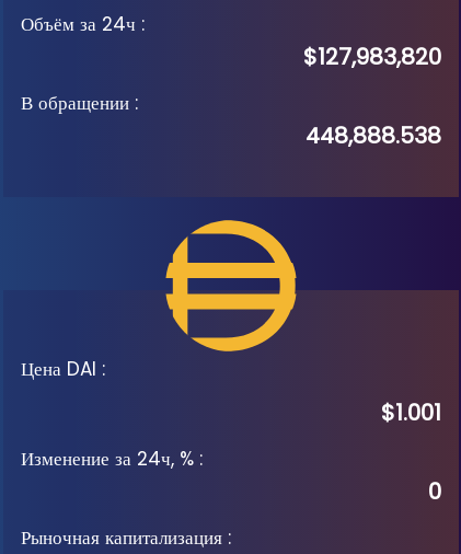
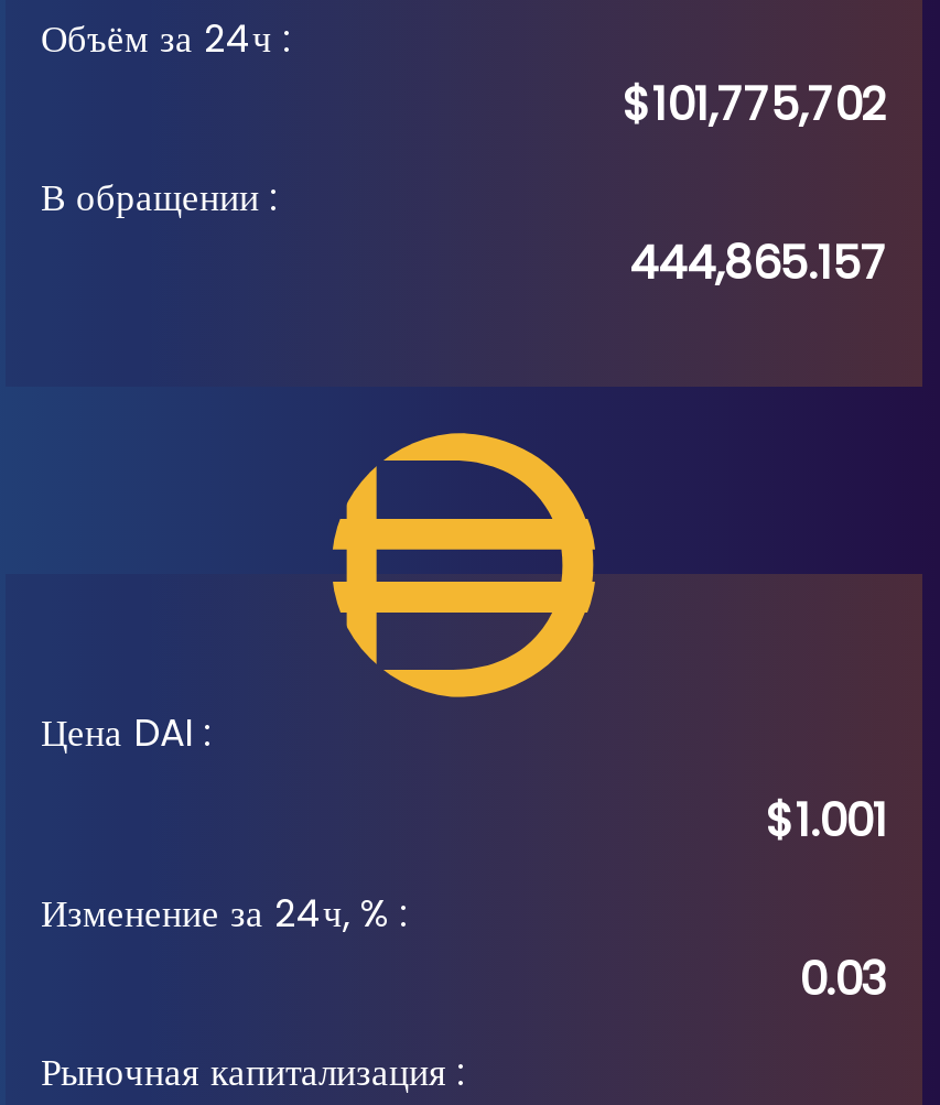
- $127,983,820
+ $101,775,702

- 448,888.538
+ 444,865.157

- 0
+ 0.03
